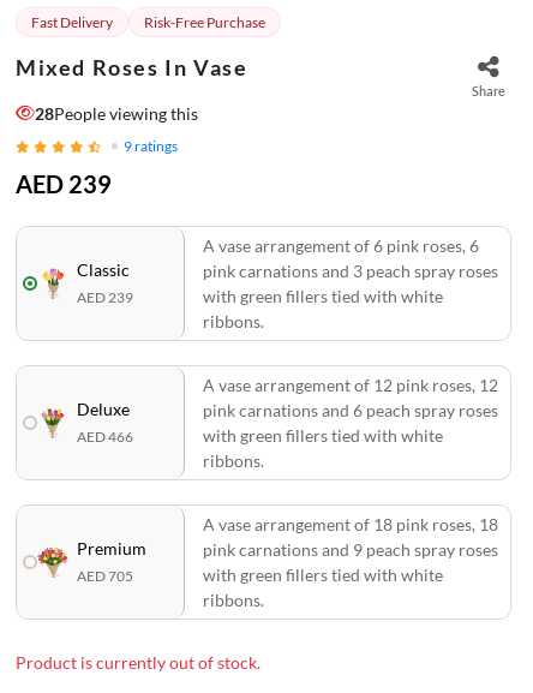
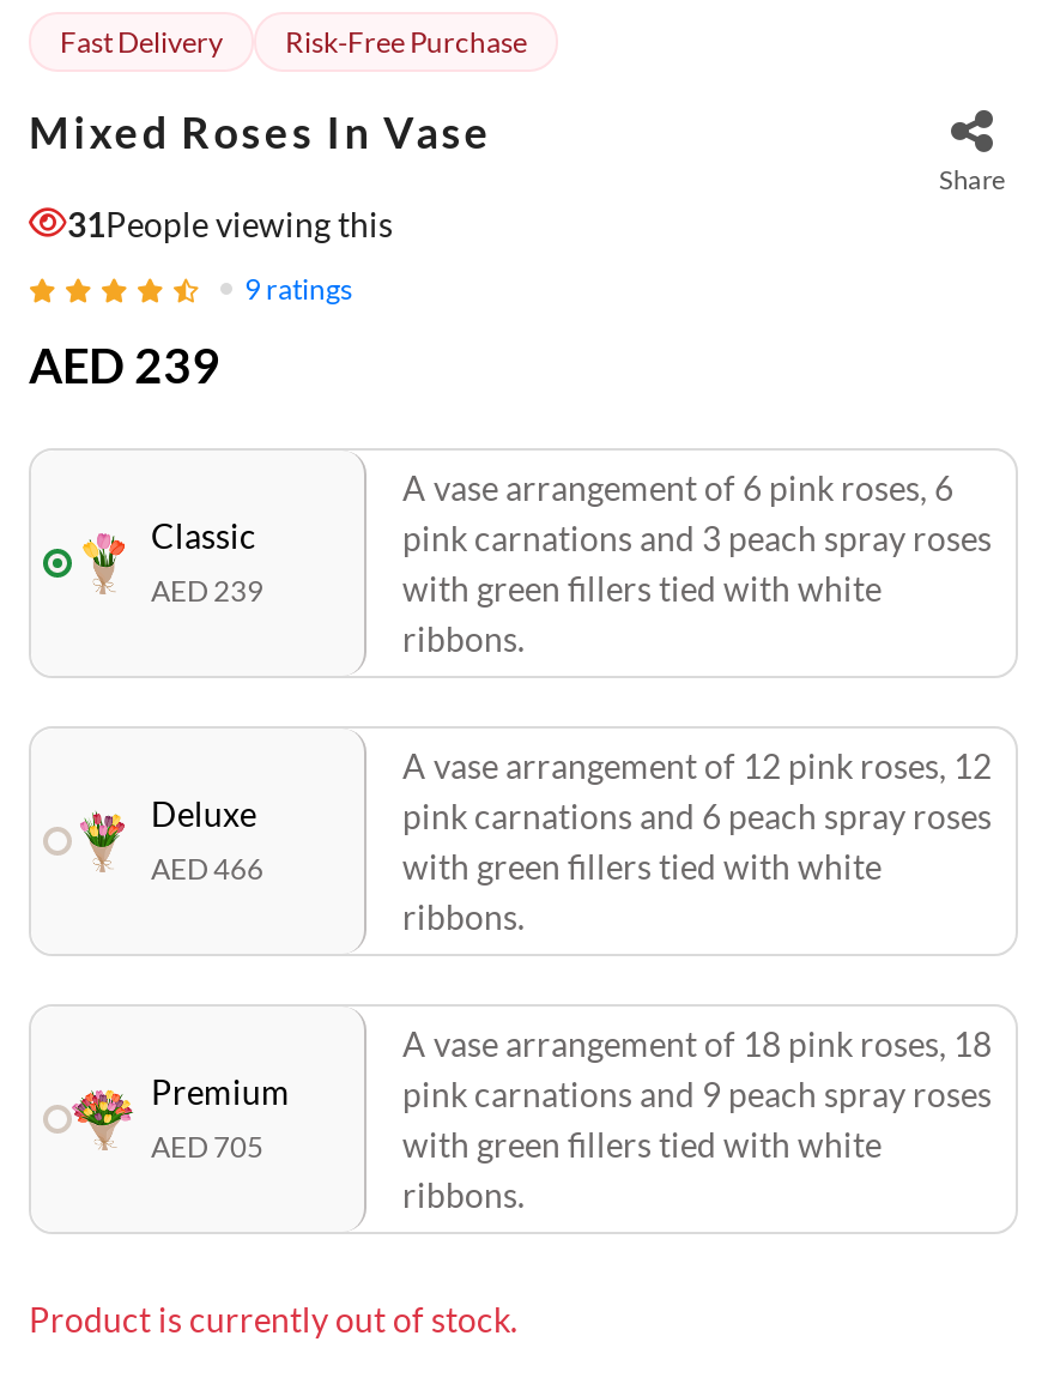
- 28People viewing this
+ 31People viewing this
